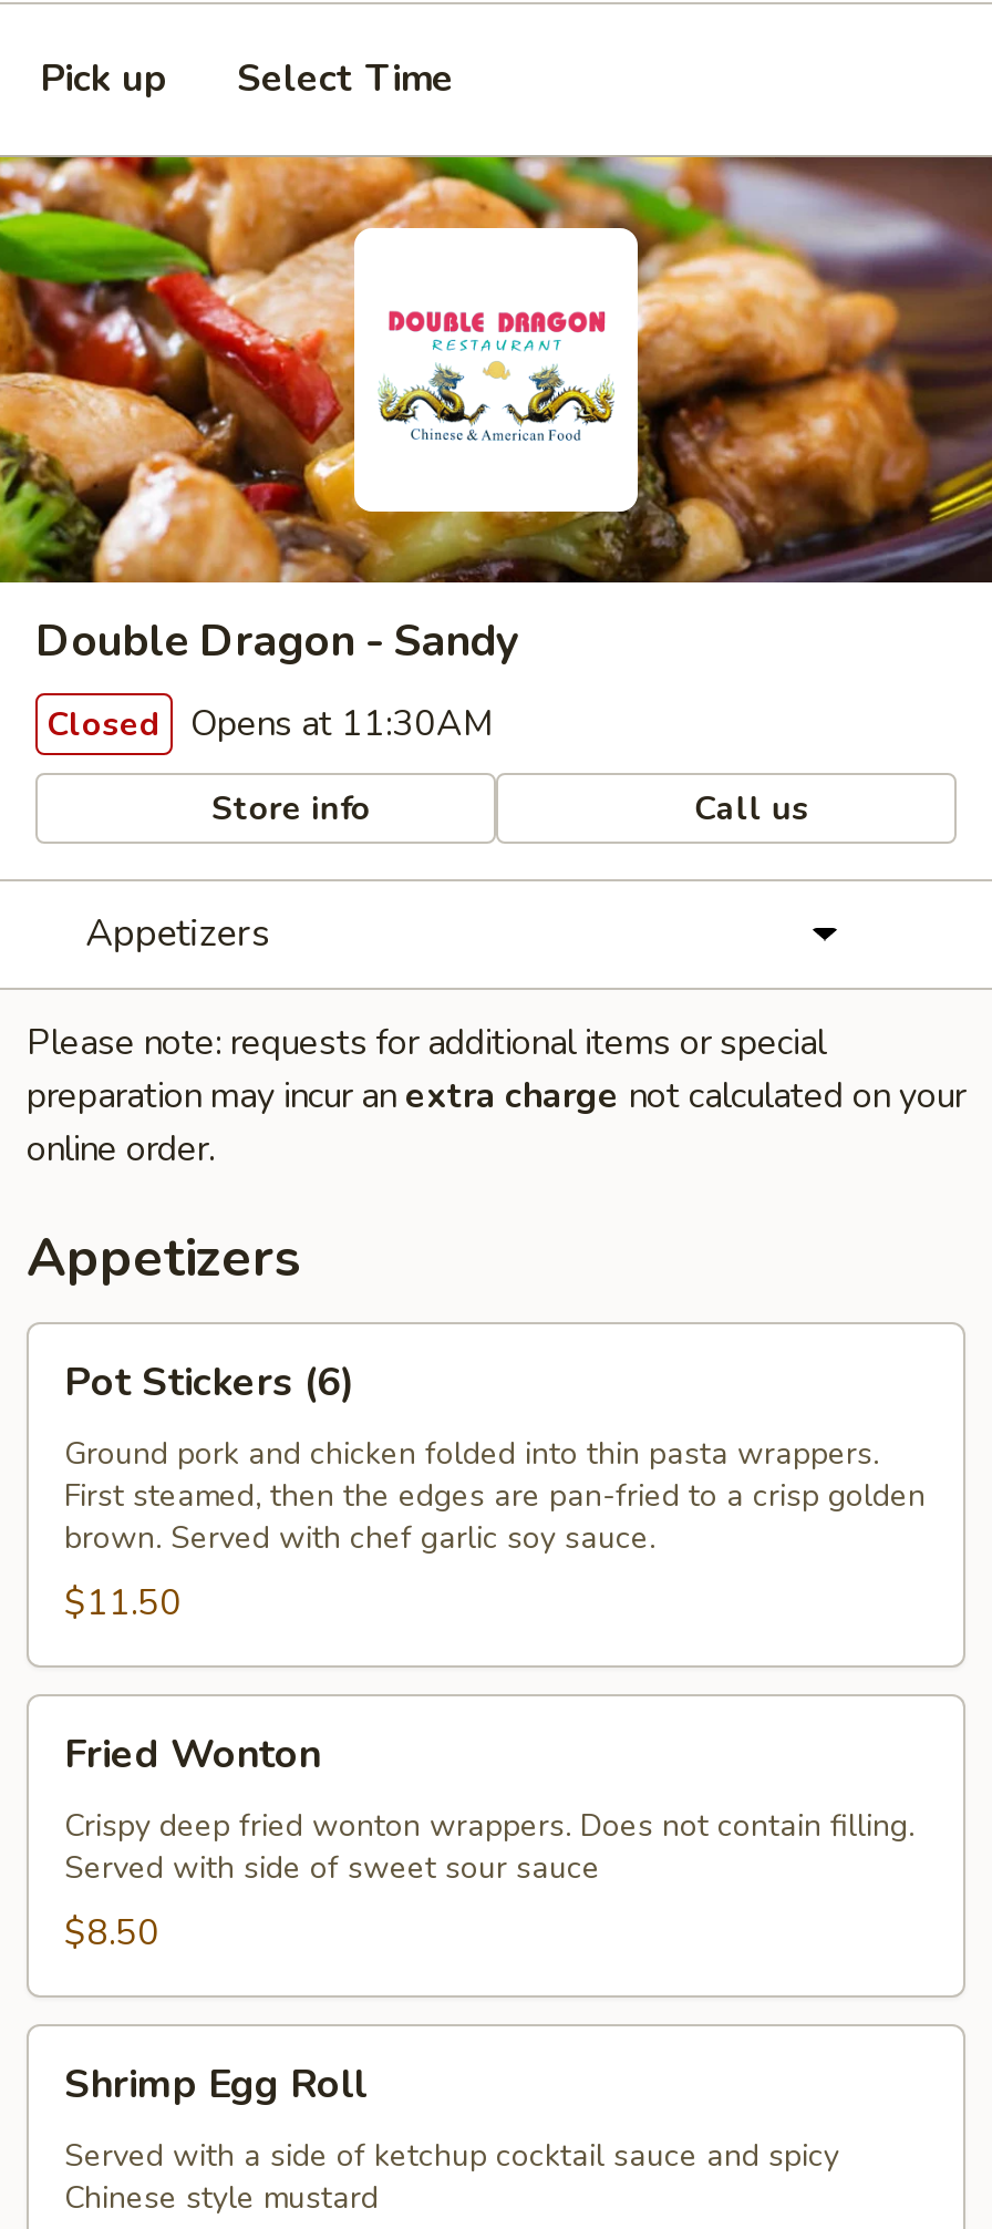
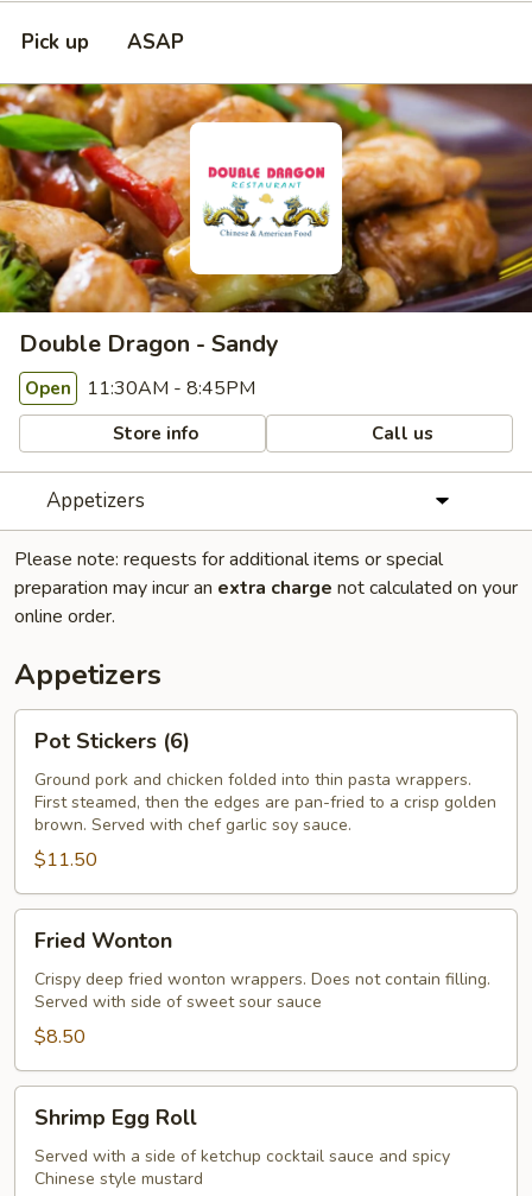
- Select Time
+ ASAP

- Closed Opens at 11:30AM
+ Open 11:30AM - 8:45PM
